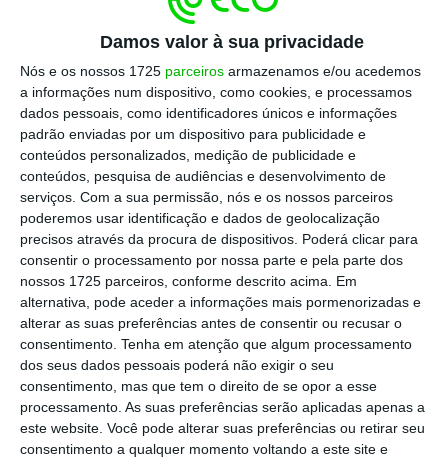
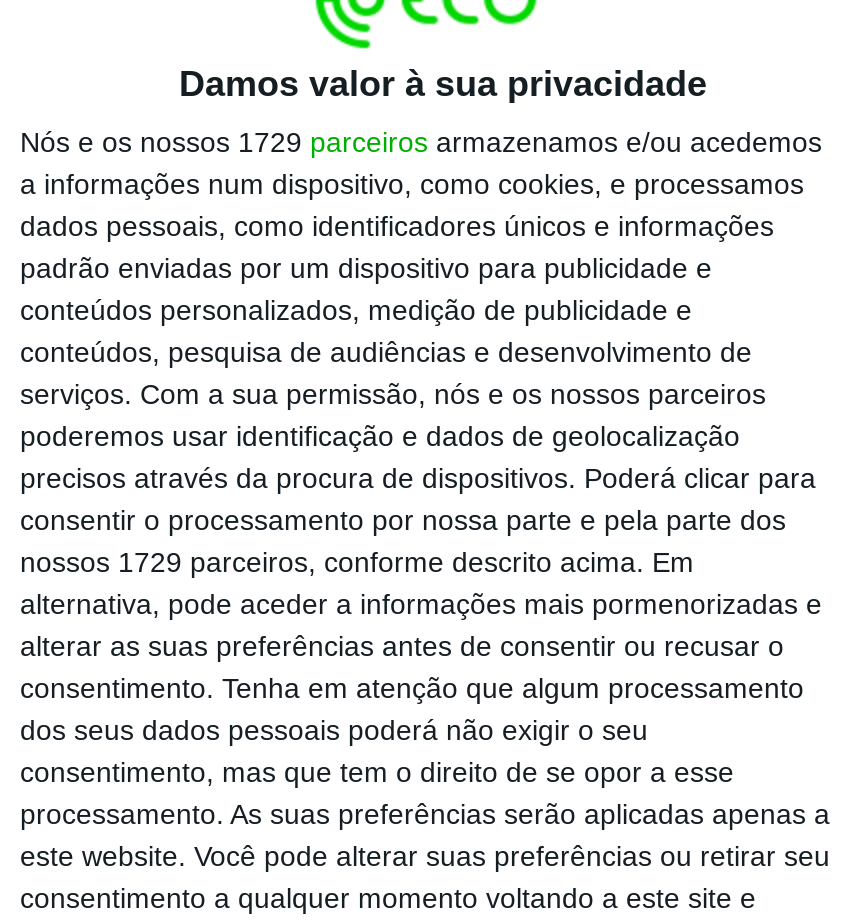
- Nós e os nossos 1725 parceiros armazenamos e/ou acedemos
+ Nós e os nossos 1729 parceiros armazenamos e/ou acedemos

- nossos 1725 parceiros, conforme descrito acima. Em
+ nossos 1729 parceiros, conforme descrito acima. Em
